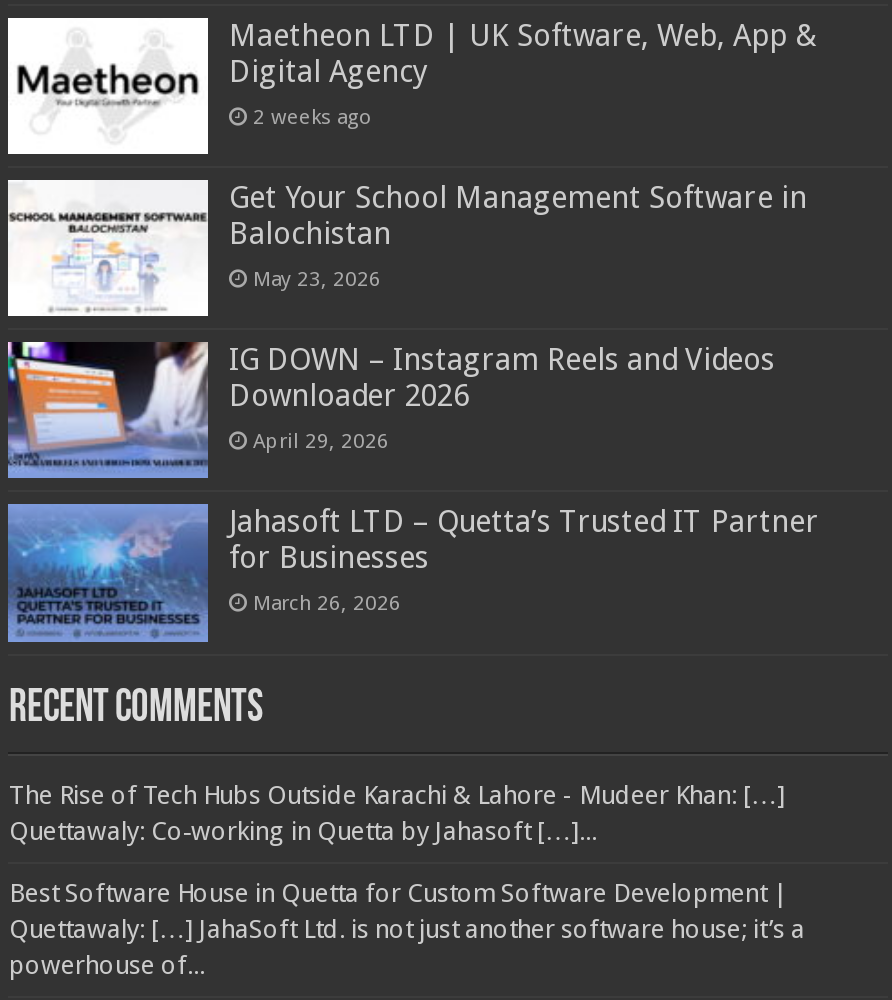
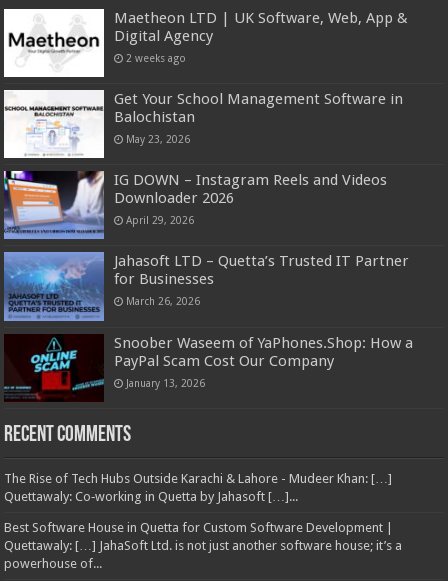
+ [image]
+ Snoober Waseem of YaPhones.Shop: How a
+ PayPal Scam Cost Our Company
+ January 13, 2026
